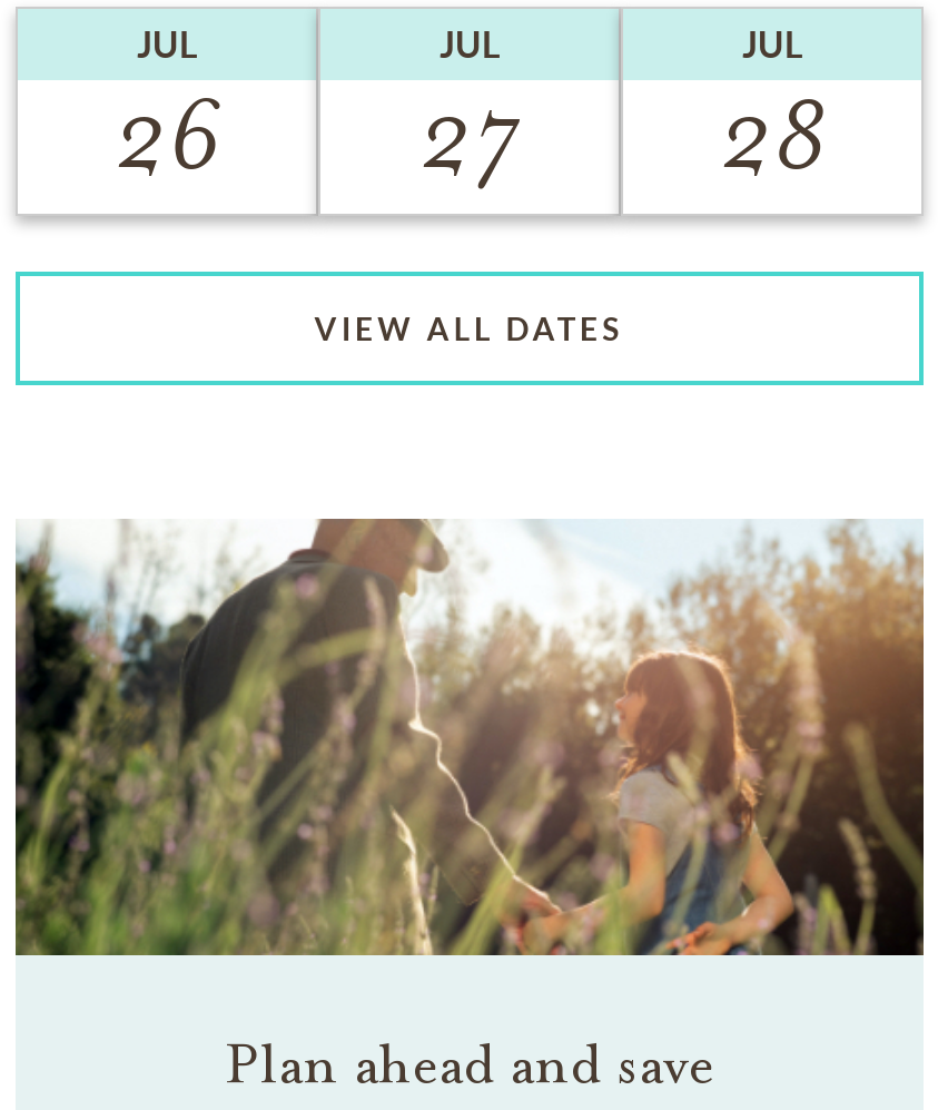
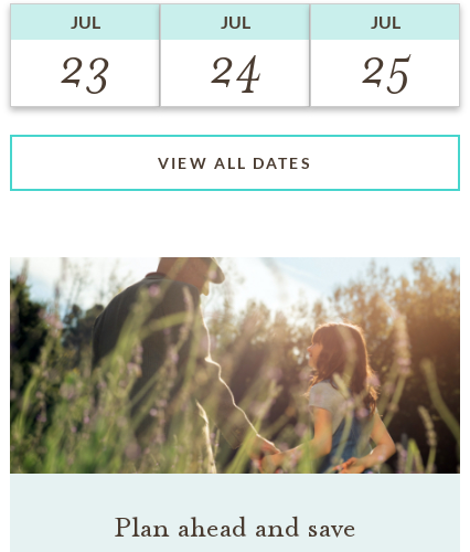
- 26
+ 23

- 27
+ 24

- 28
+ 25
